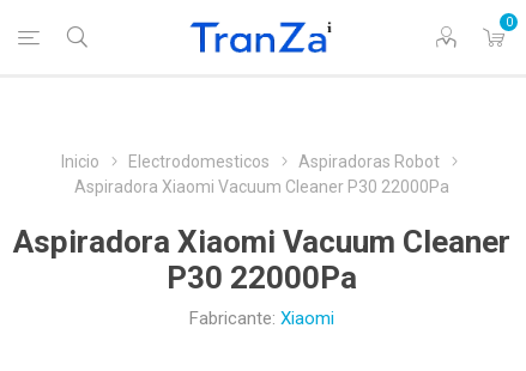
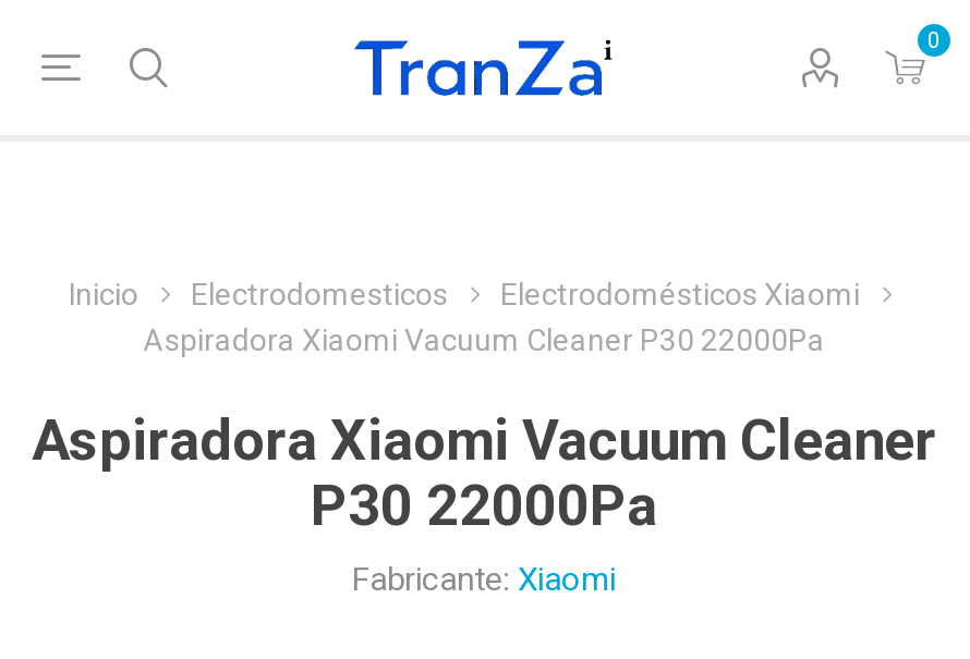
- Aspiradoras Robot
+ Electrodomésticos Xiaomi
